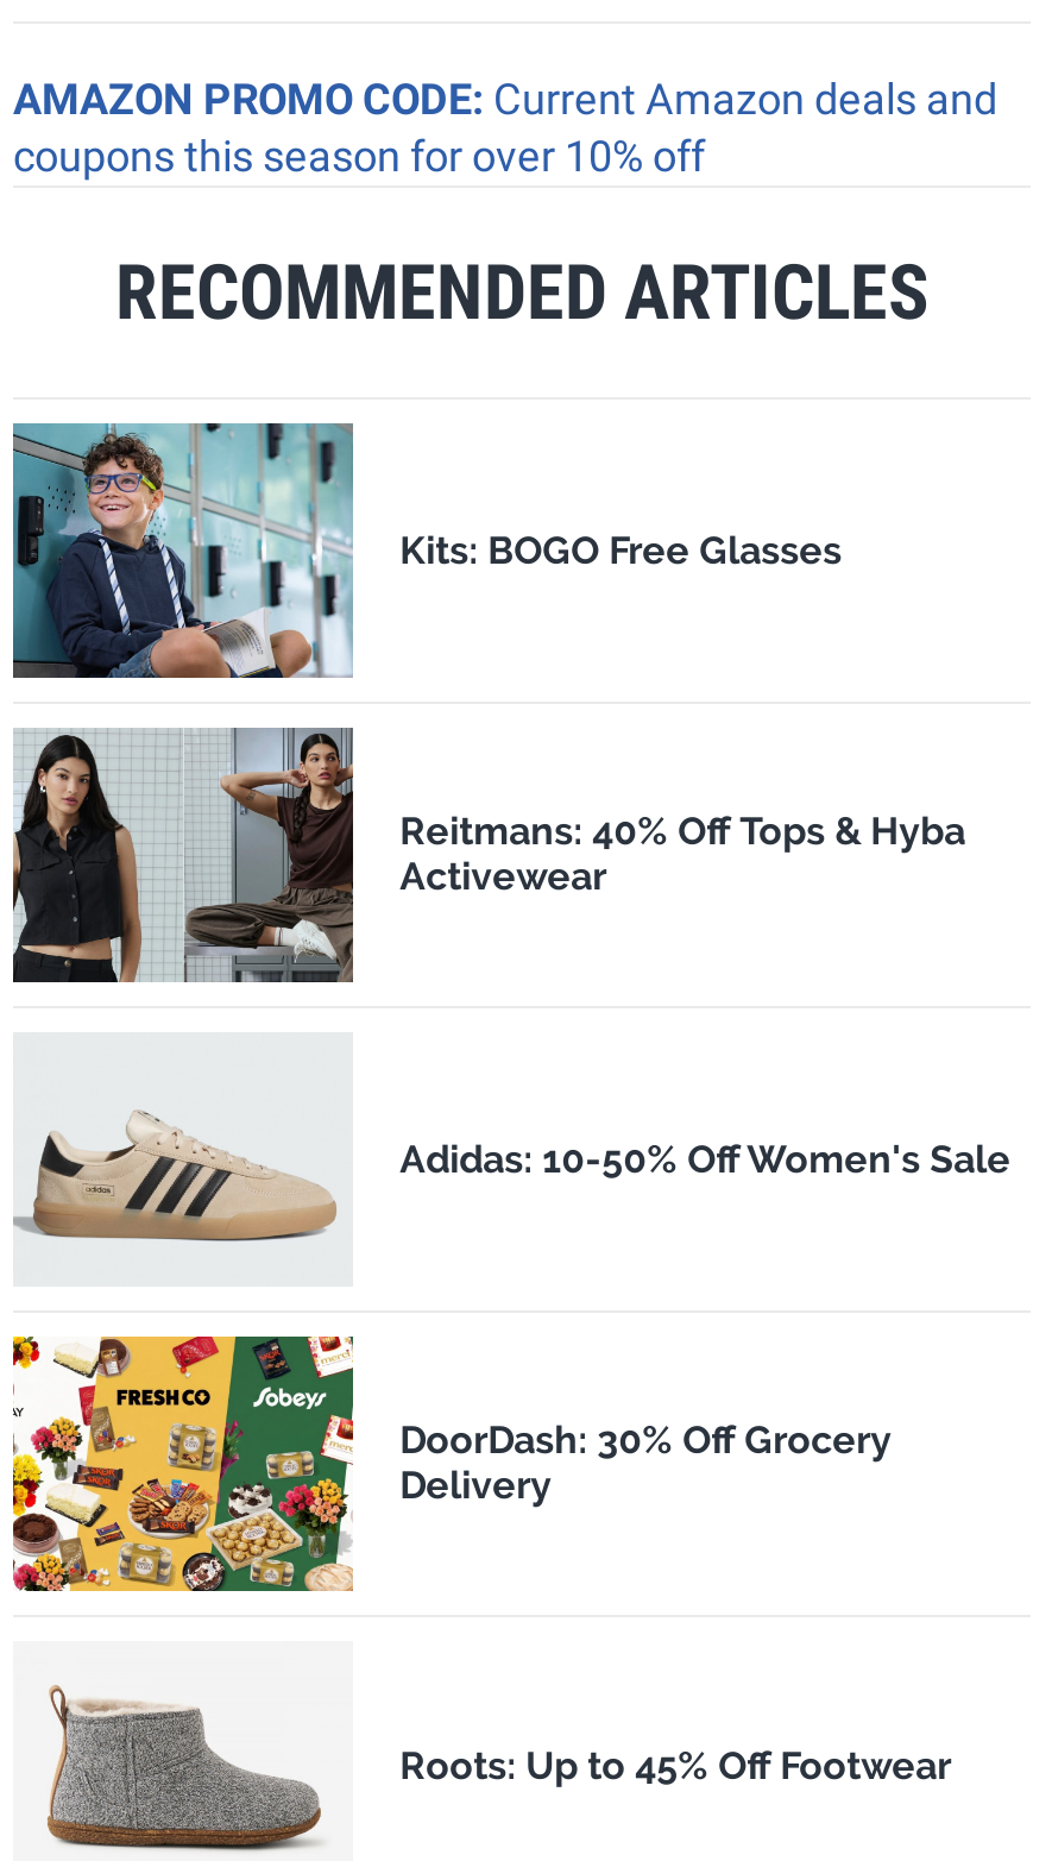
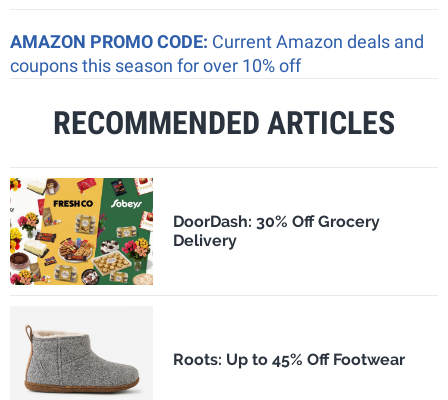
- [image]
- Kits: BOGO Free Glasses

- [image]
- Reitmans: 40% Off Tops & Hyba
- Activewear

- [image]
- Adidas: 10-50% Off Women's Sale
